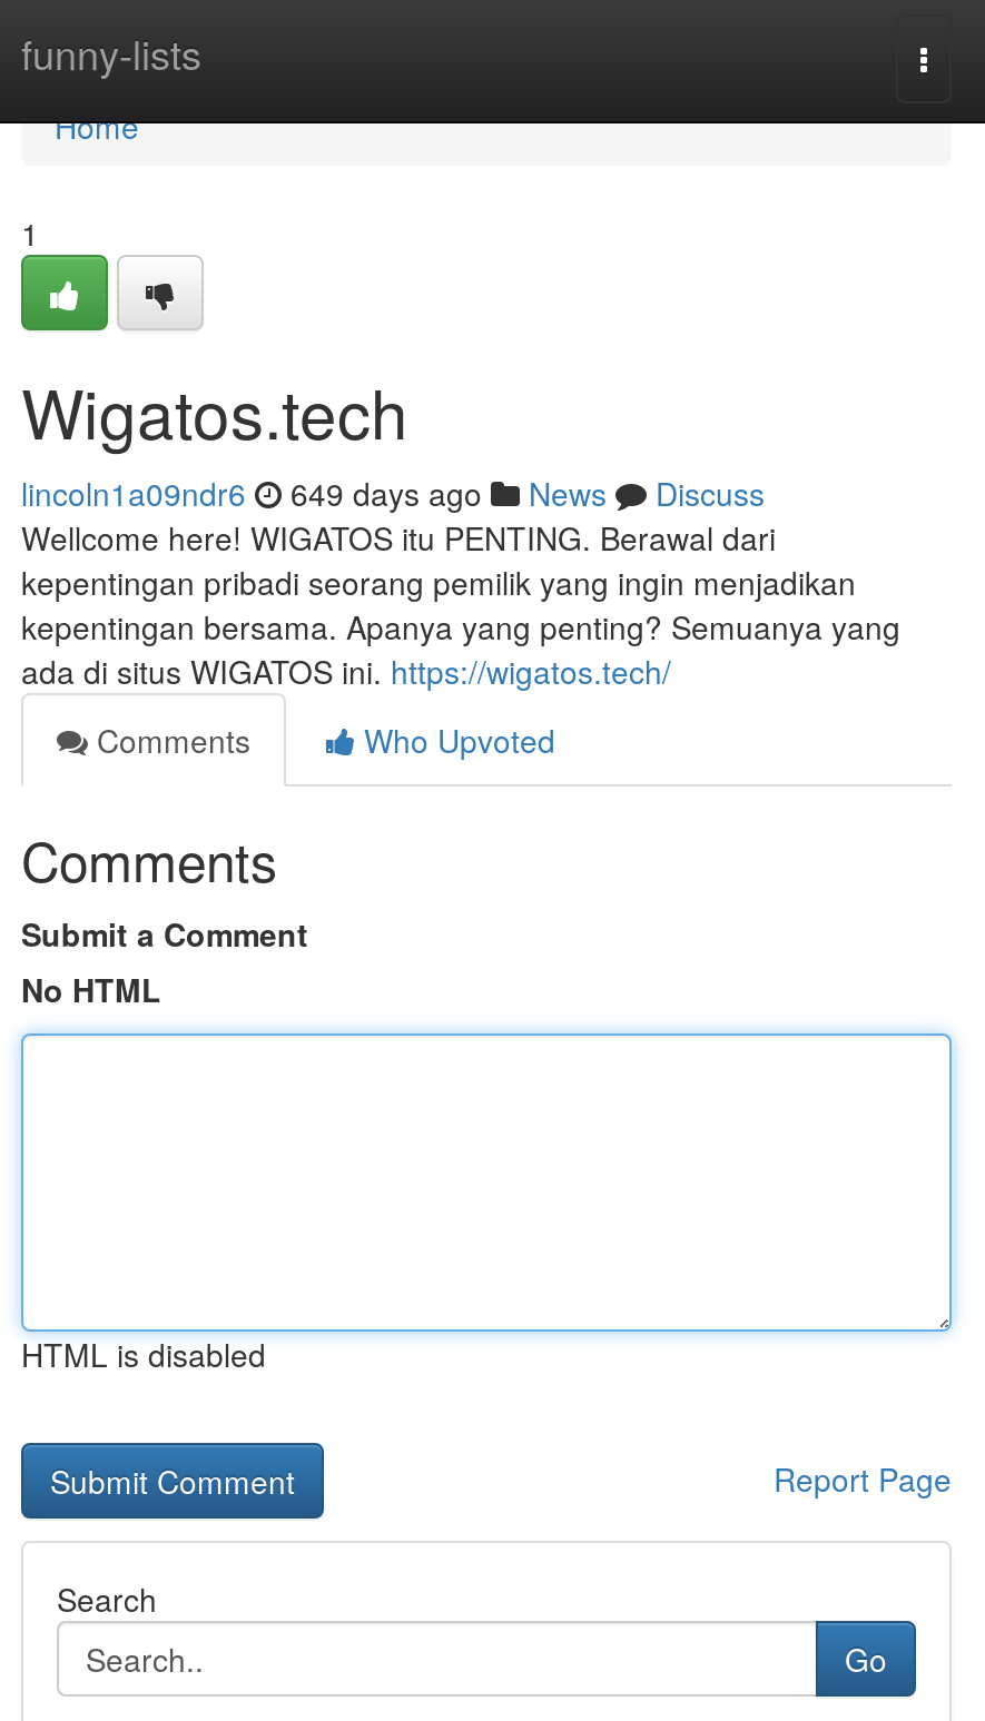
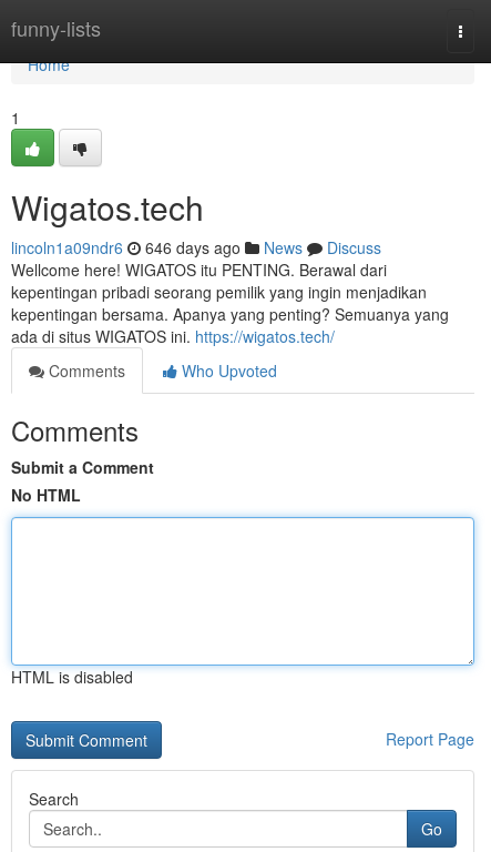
- lincoln1a09ndr6 649 days ago News Discuss
+ lincoln1a09ndr6 646 days ago News Discuss
